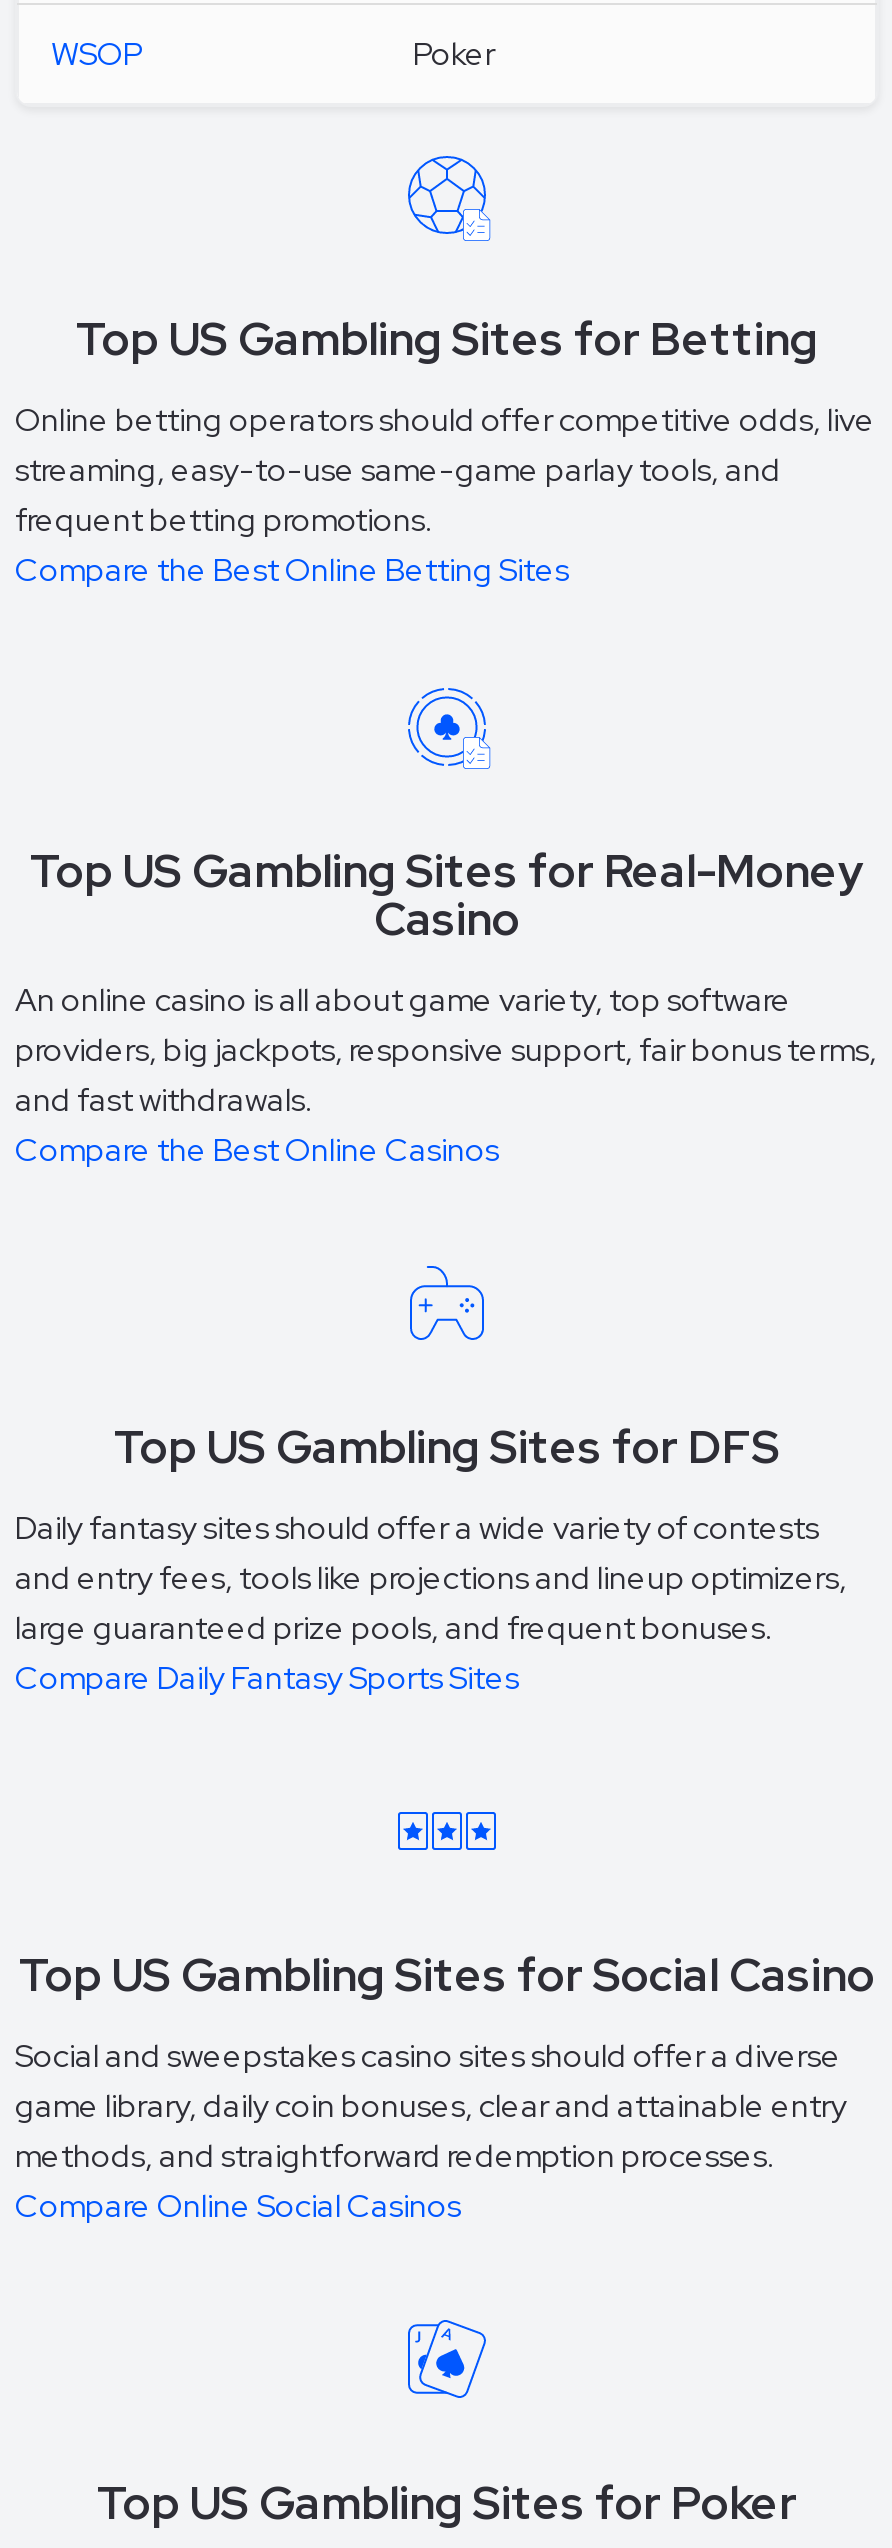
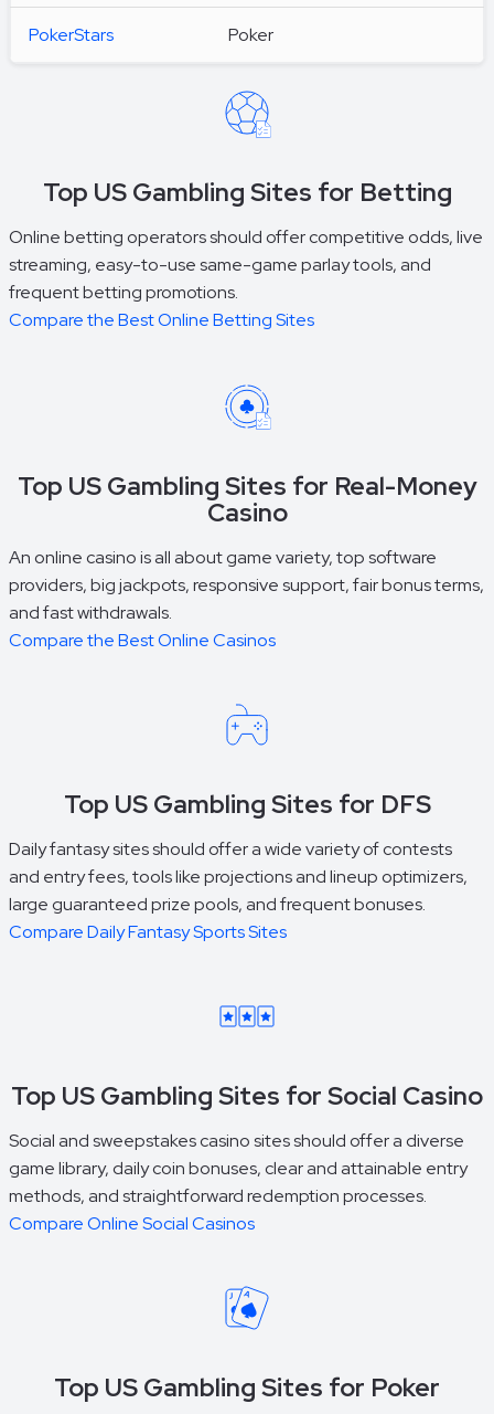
- WSOP
+ PokerStars
